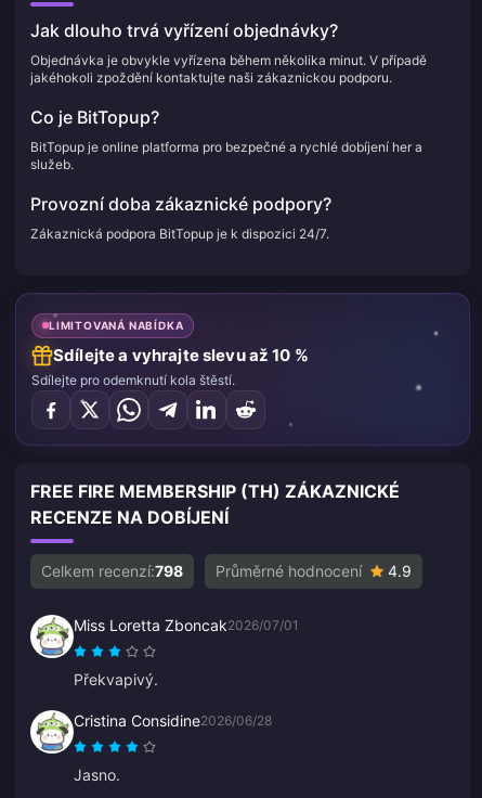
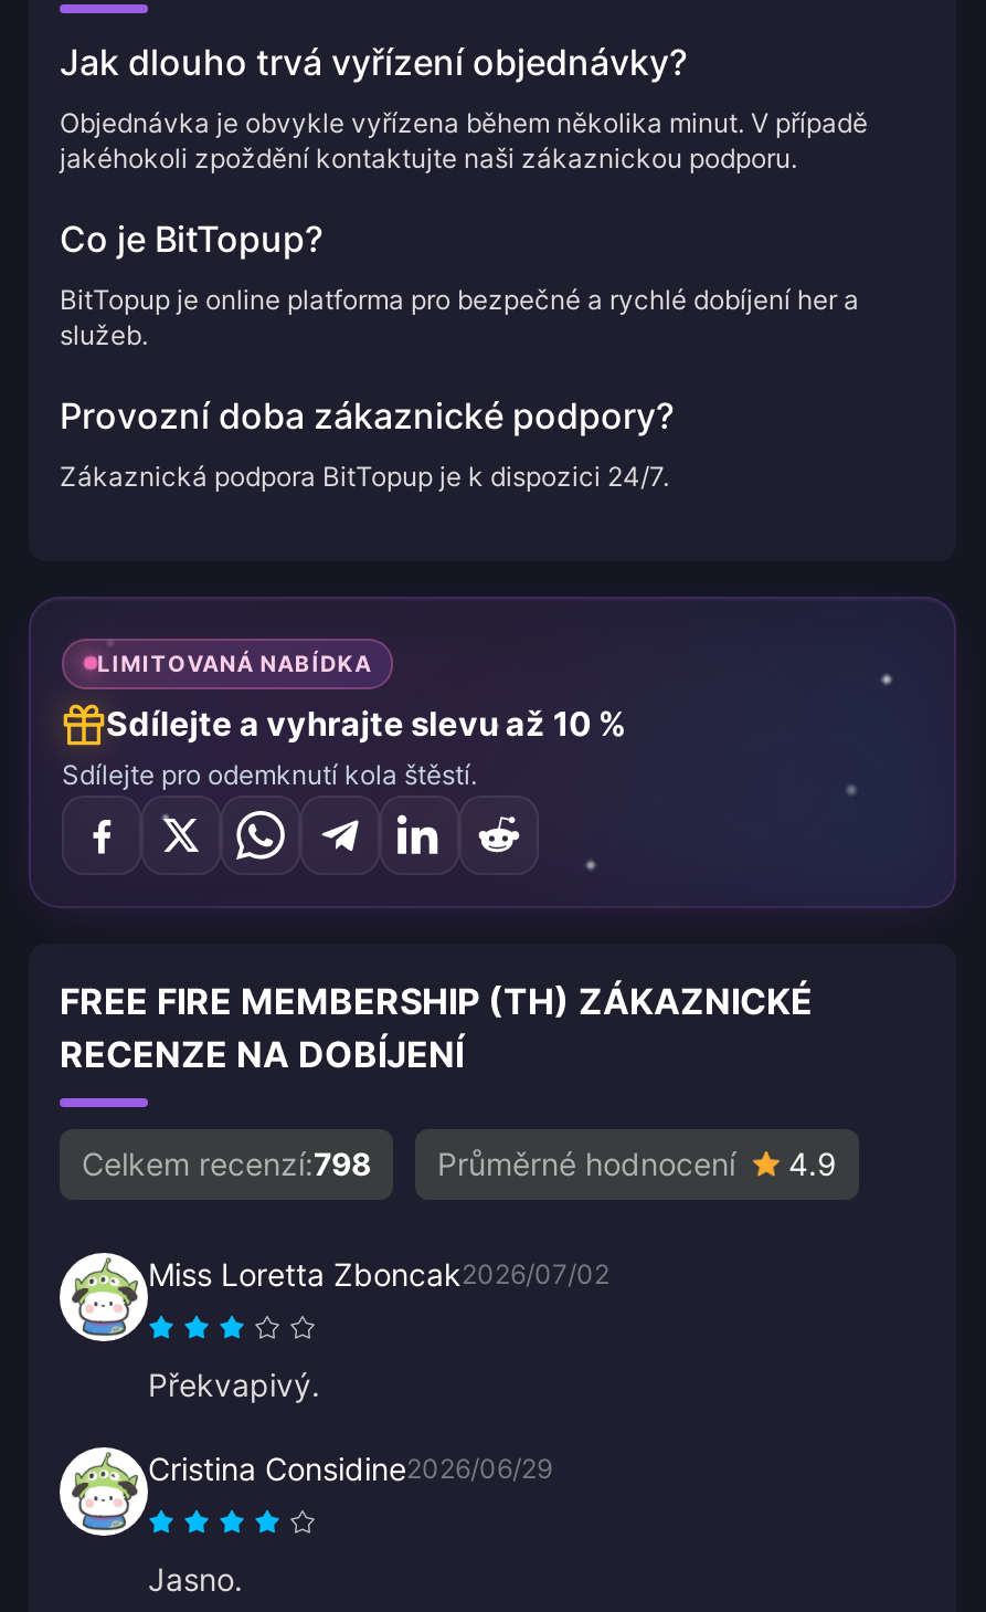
- Miss Loretta Zboncak2026/07/01
+ Miss Loretta Zboncak2026/07/02

- Cristina Considine2026/06/28
+ Cristina Considine2026/06/29
